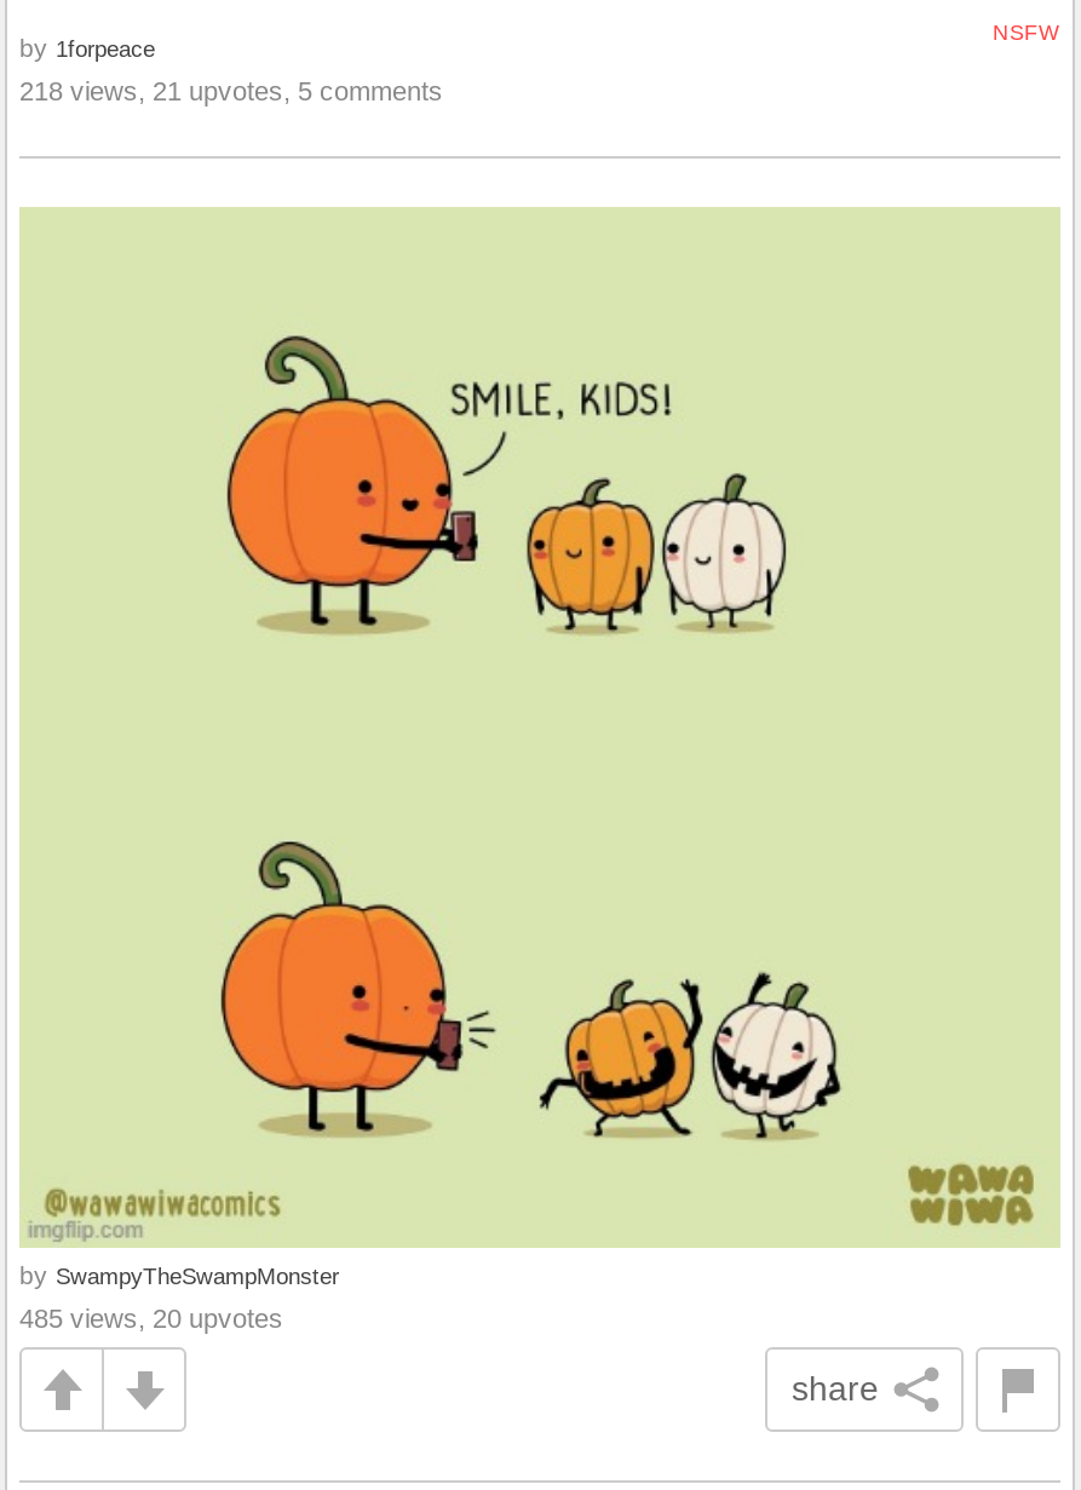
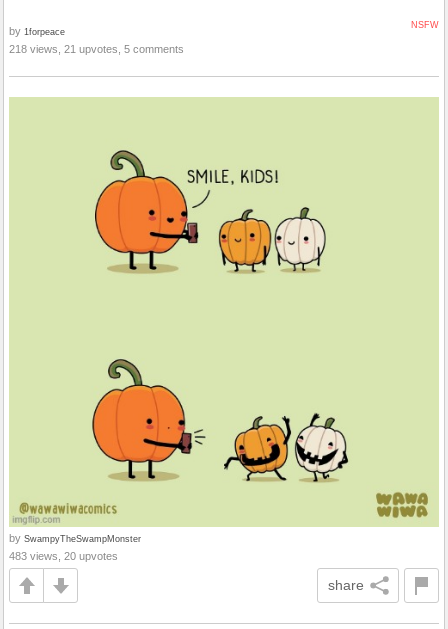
- 485 views, 20 upvotes
+ 483 views, 20 upvotes
